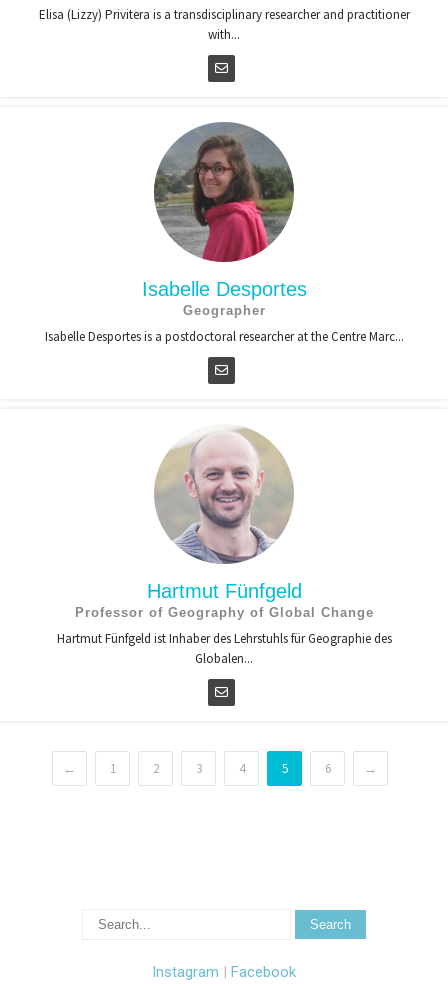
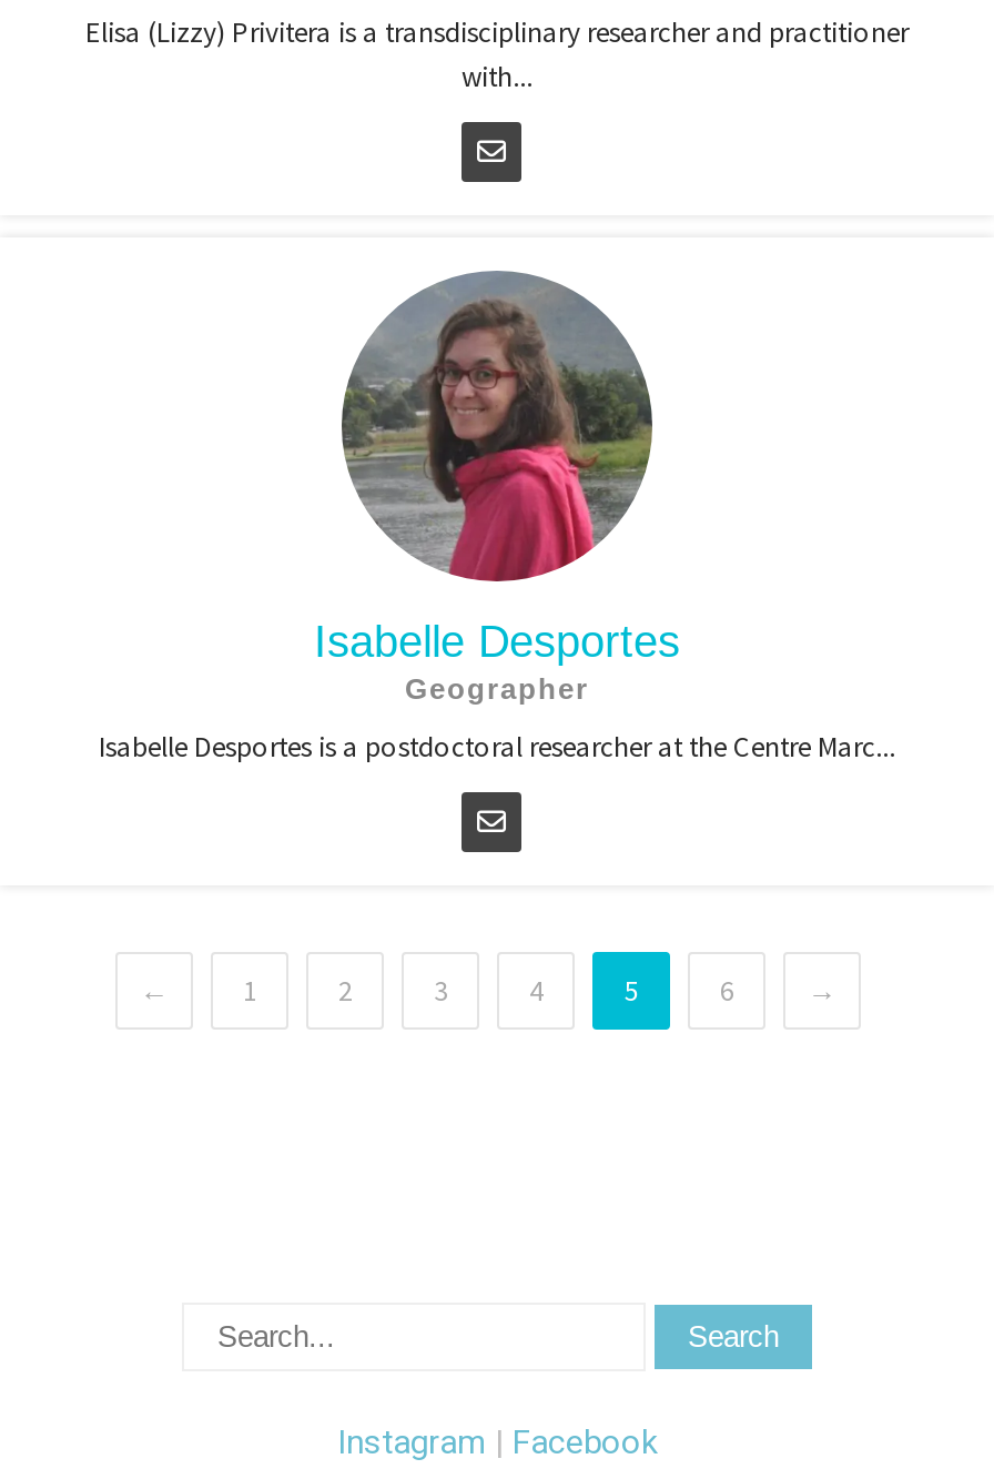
- [image]
- Hartmut Fünfgeld
- Professor of Geography of Global Change
- Hartmut Fünfgeld ist Inhaber des Lehrstuhls für Geographie des
- Globalen...
